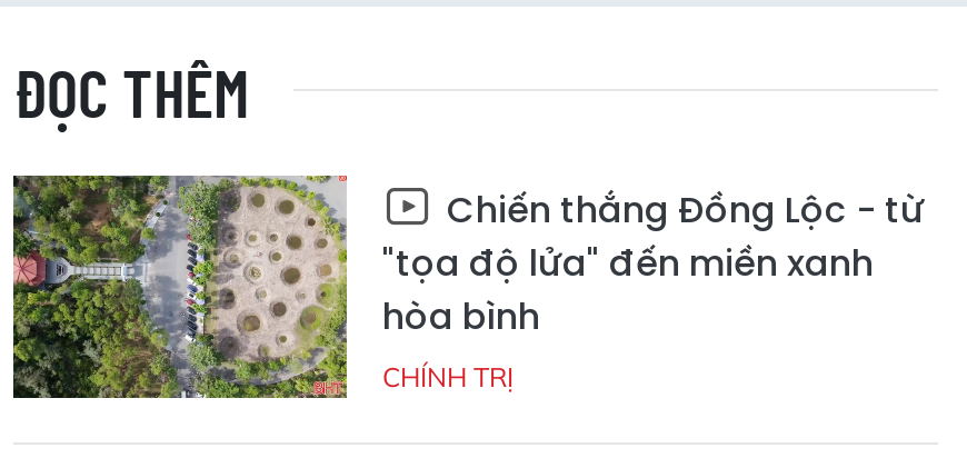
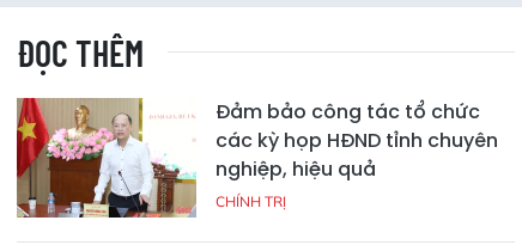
- [image]
- Chiến thắng Đồng Lộc - từ
- "tọa độ lửa" đến miền xanh
- hòa bình
+ [image]
+ Đảm bảo công tác tổ chức
+ các kỳ họp HĐND tỉnh chuyên
+ nghiệp, hiệu quả
